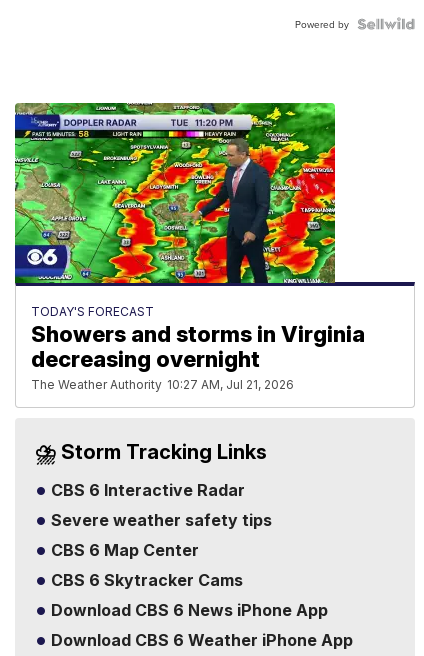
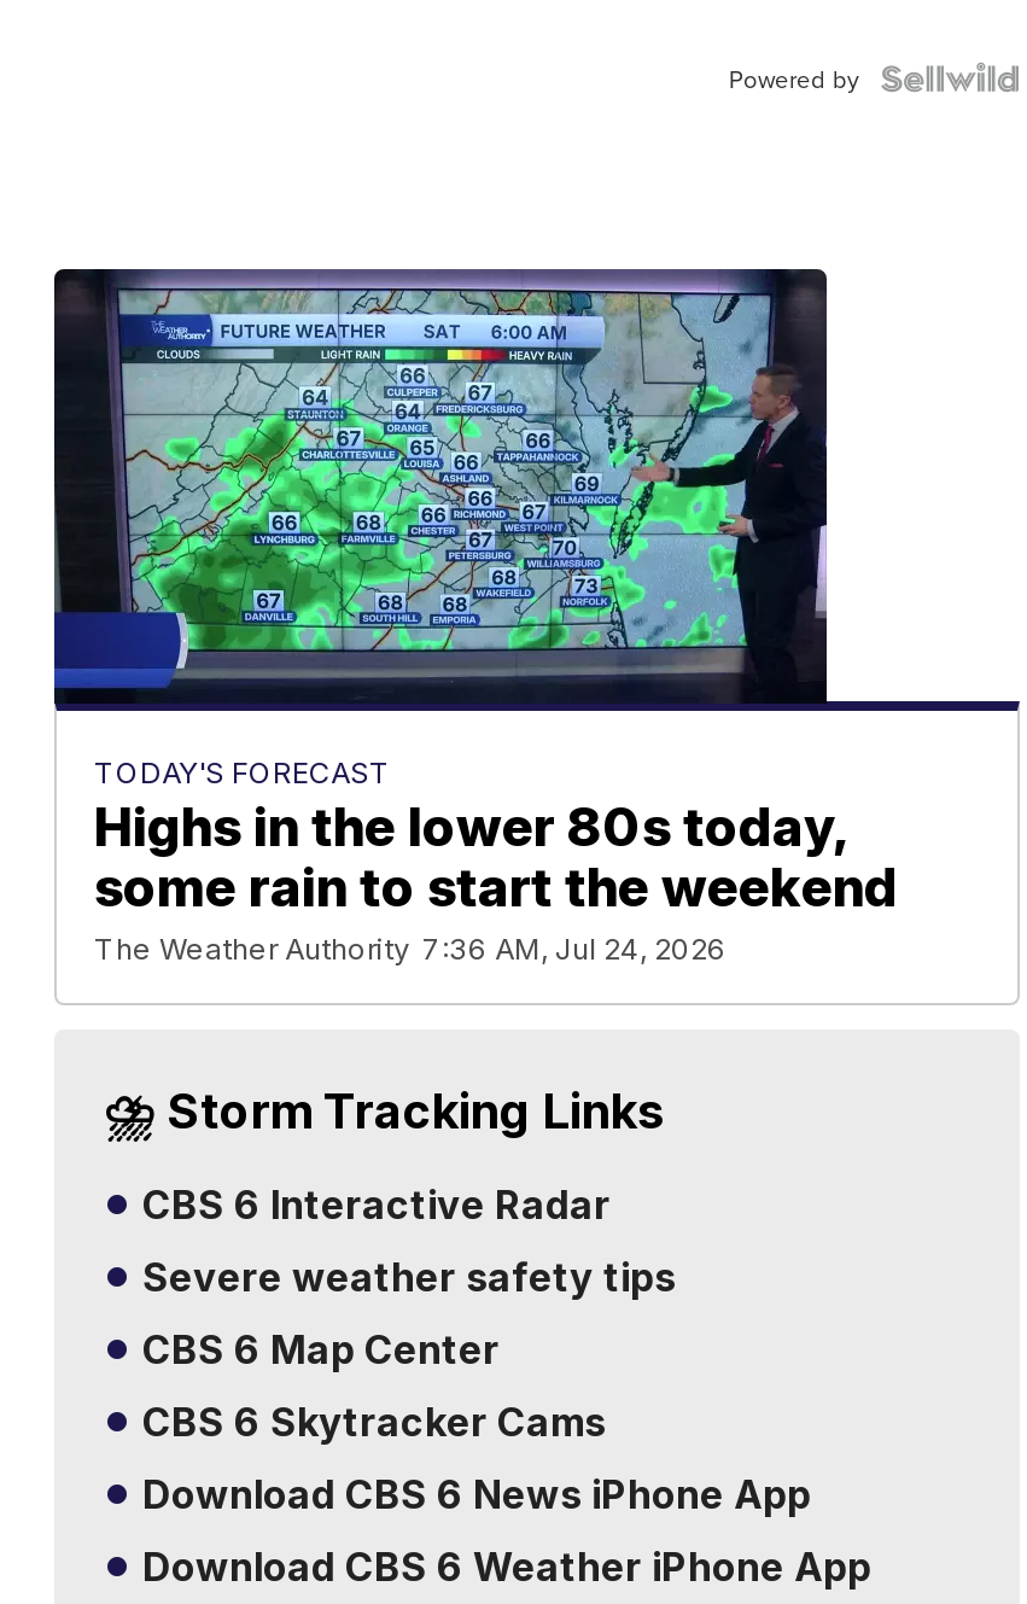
- [image]
- Showers and storms in Virginia
- decreasing overnight
- The Weather Authority 10:27 AM, Jul 21, 2026
+ [image]
+ Highs in the lower 80s today,
+ some rain to start the weekend
+ The Weather Authority 7:36 AM, Jul 24, 2026
